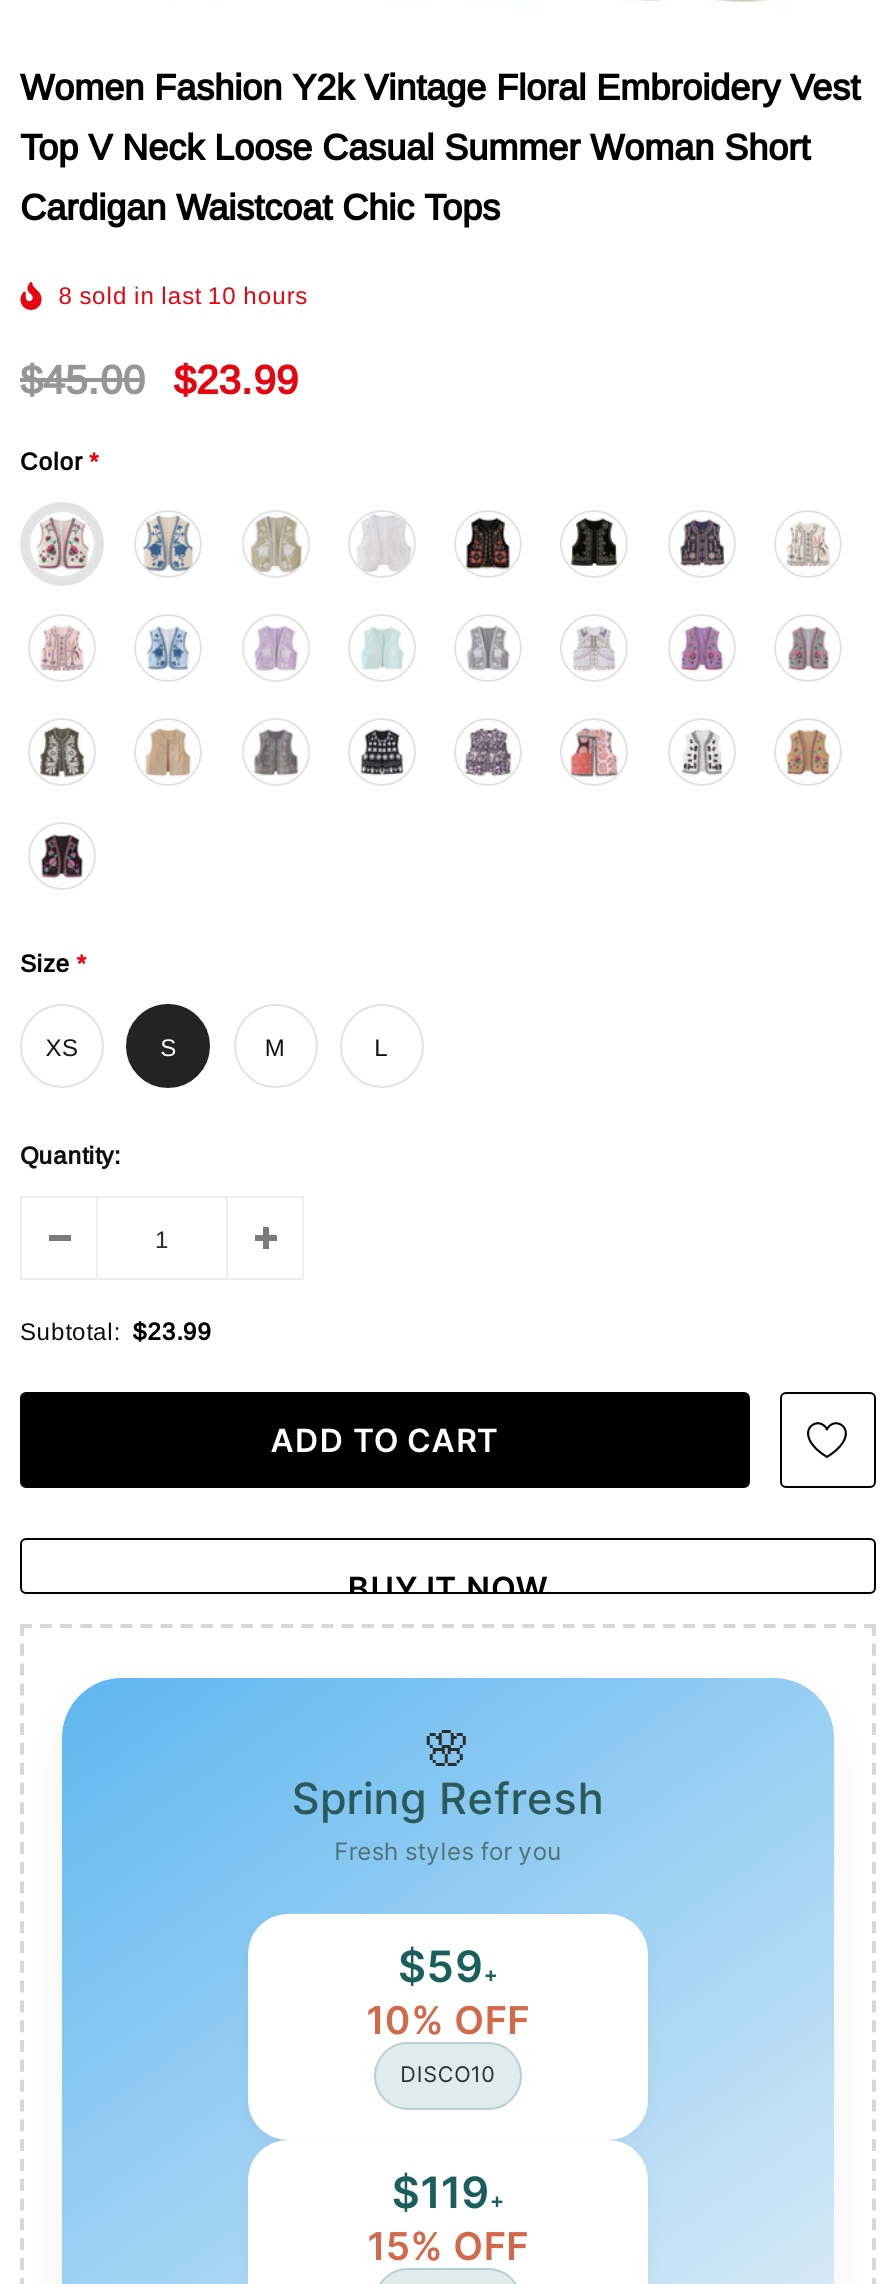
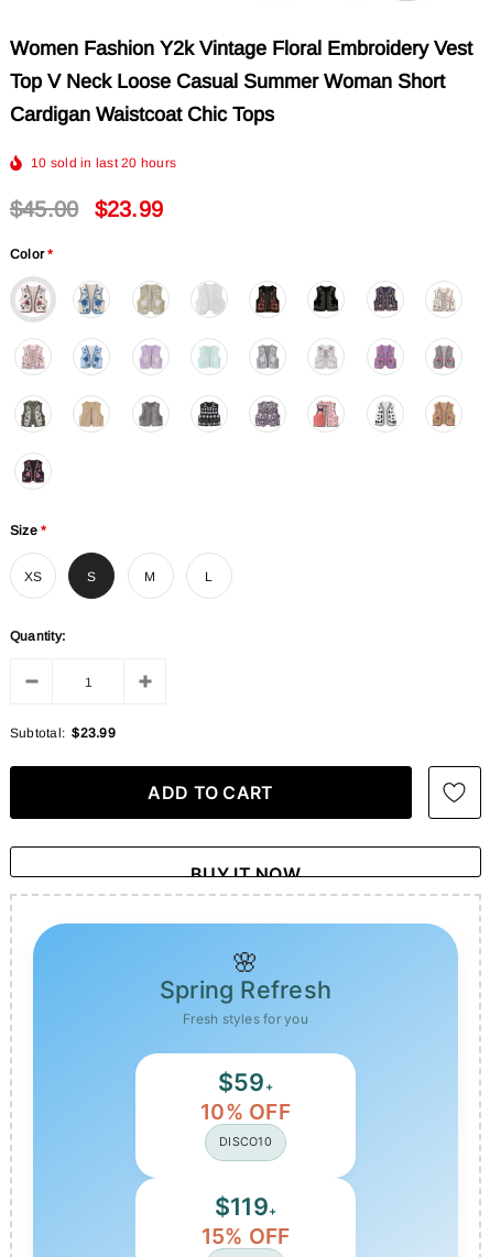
- 8 sold in last 10 hours
+ 10 sold in last 20 hours
